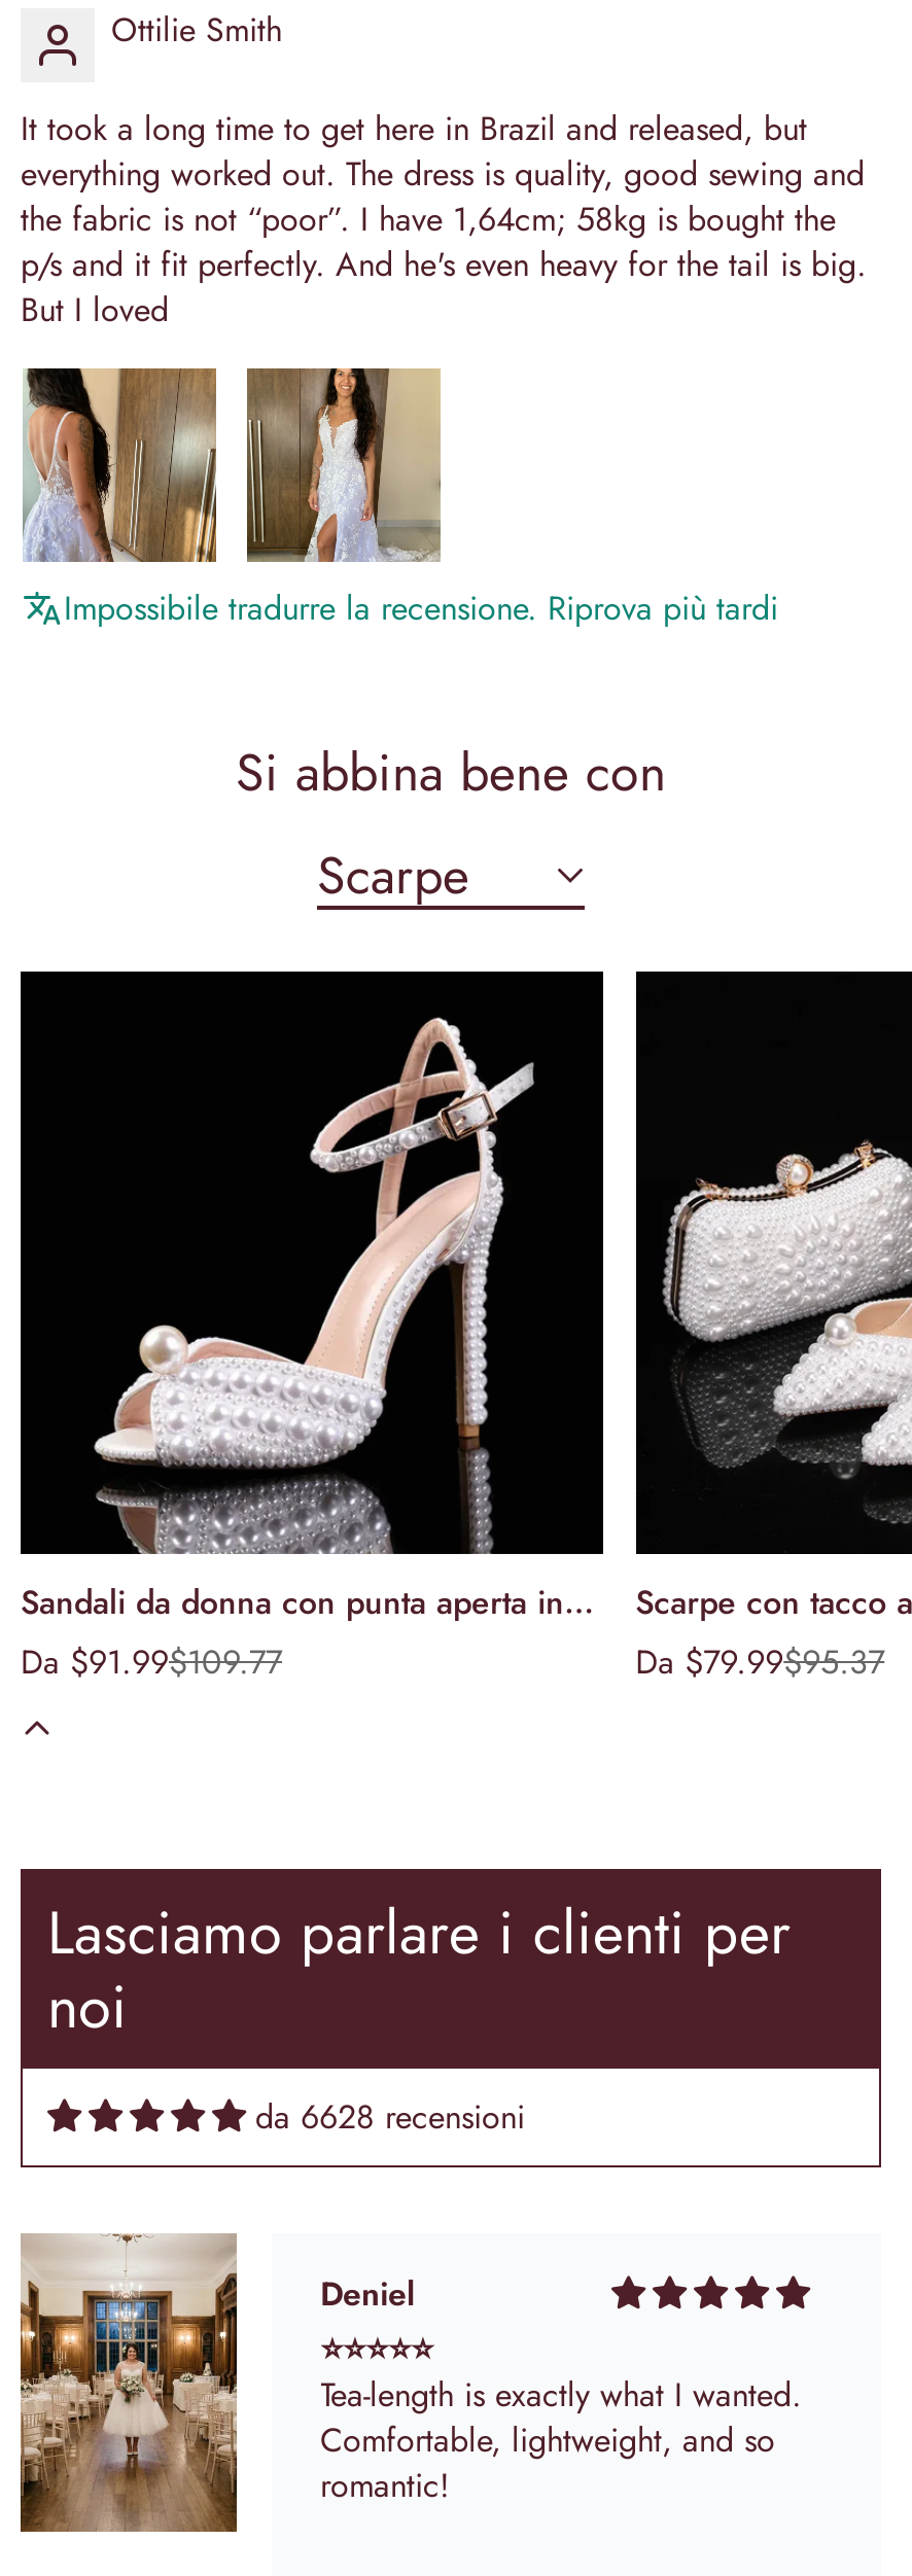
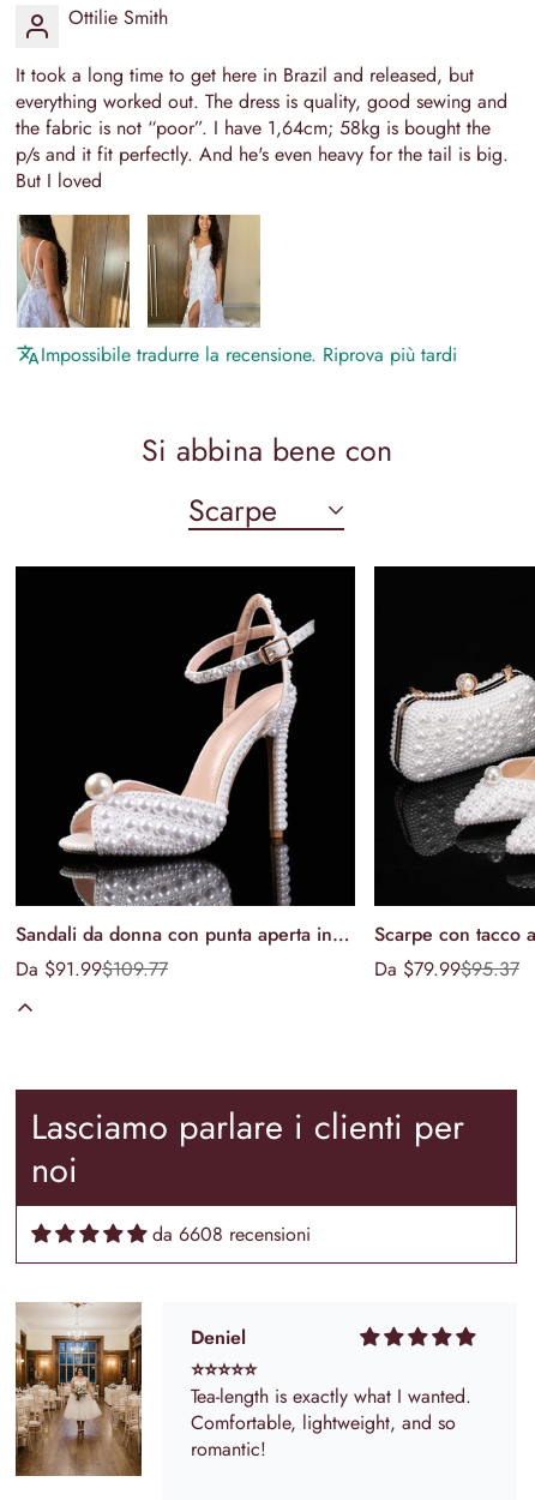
- da 6628 recensioni
+ da 6608 recensioni
